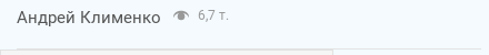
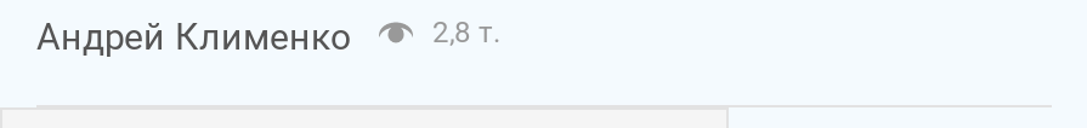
- 6,7 т.
+ 2,8 т.
